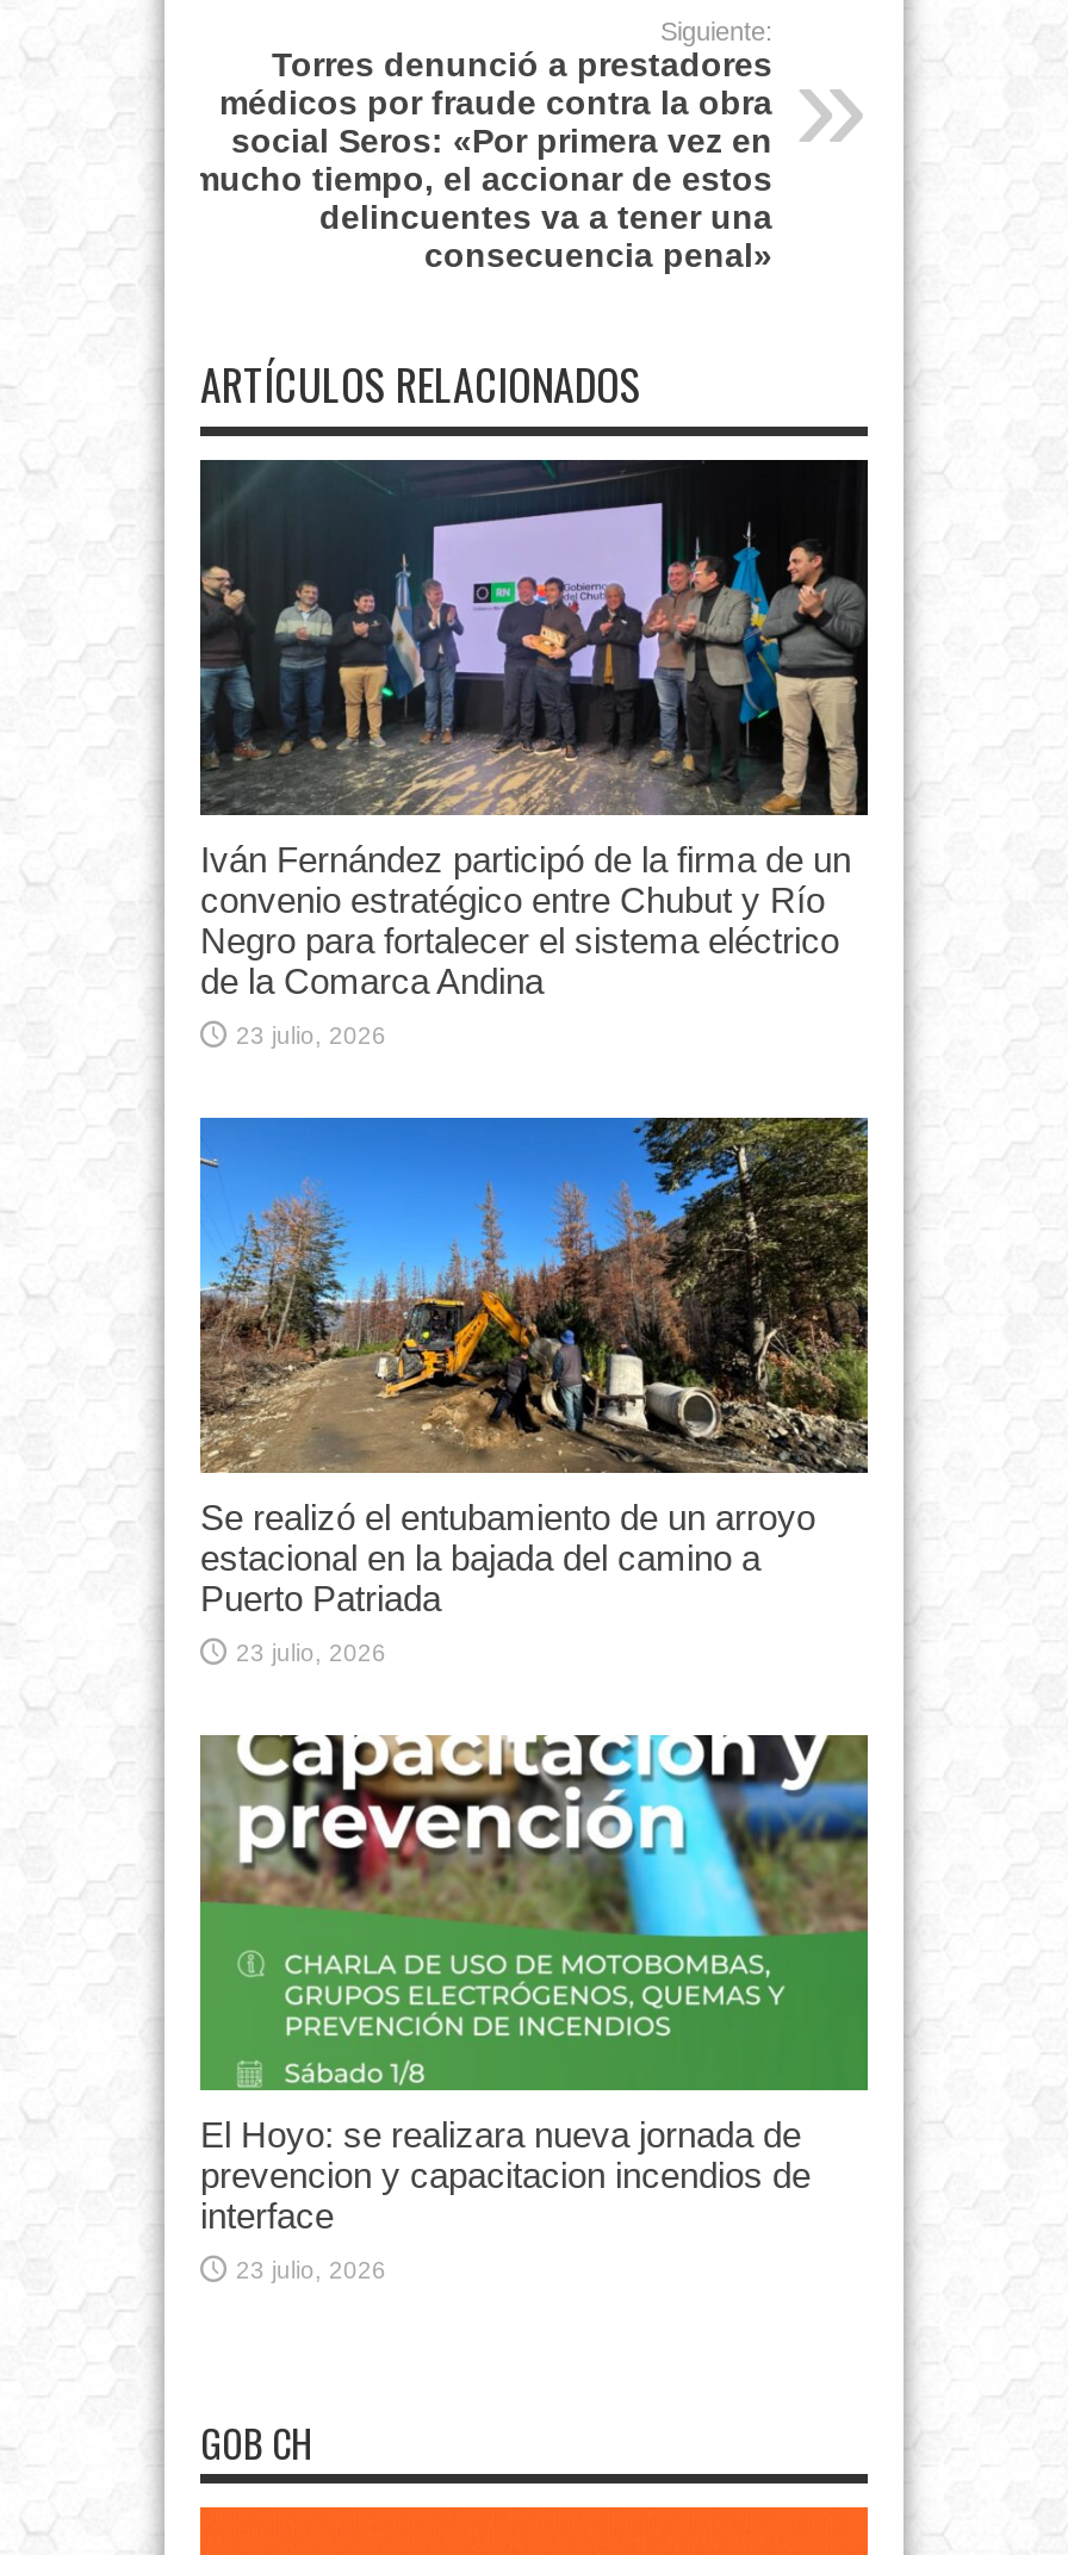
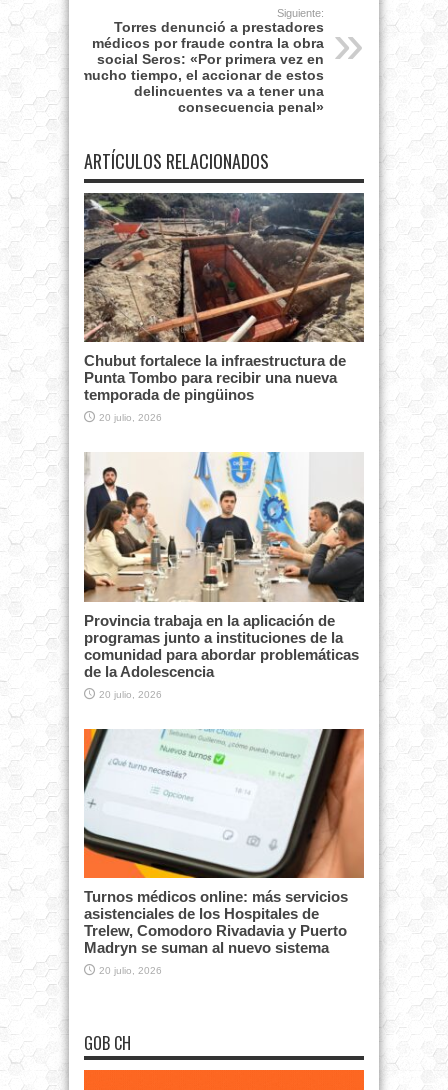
- [image]
- Iván Fernández participó de la firma de un
- convenio estratégico entre Chubut y Río
- Negro para fortalecer el sistema eléctrico
- de la Comarca Andina
+ [image]
+ Chubut fortalece la infraestructura de
+ Punta Tombo para recibir una nueva
+ temporada de pingüinos

- 23 julio, 2026
+ 20 julio, 2026

- [image]
- Se realizó el entubamiento de un arroyo
- estacional en la bajada del camino a
- Puerto Patriada
+ [image]
+ Provincia trabaja en la aplicación de
+ programas junto a instituciones de la
+ comunidad para abordar problemáticas
+ de la Adolescencia

- 23 julio, 2026
+ 20 julio, 2026

- [image]
- El Hoyo: se realizara nueva jornada de
- prevencion y capacitacion incendios de
- interface
+ [image]
+ Turnos médicos online: más servicios
+ asistenciales de los Hospitales de
+ Trelew, Comodoro Rivadavia y Puerto
+ Madryn se suman al nuevo sistema

- 23 julio, 2026
+ 20 julio, 2026
